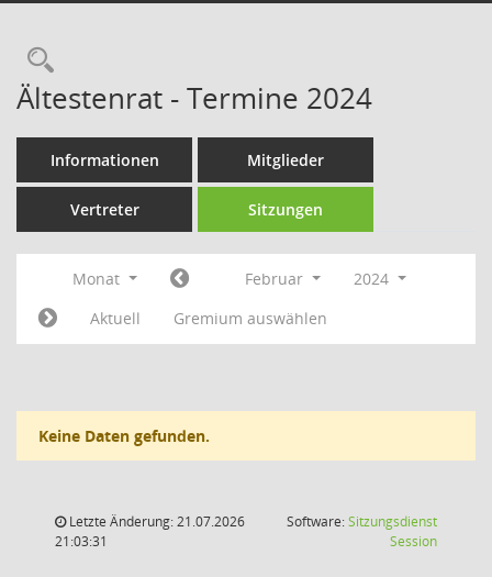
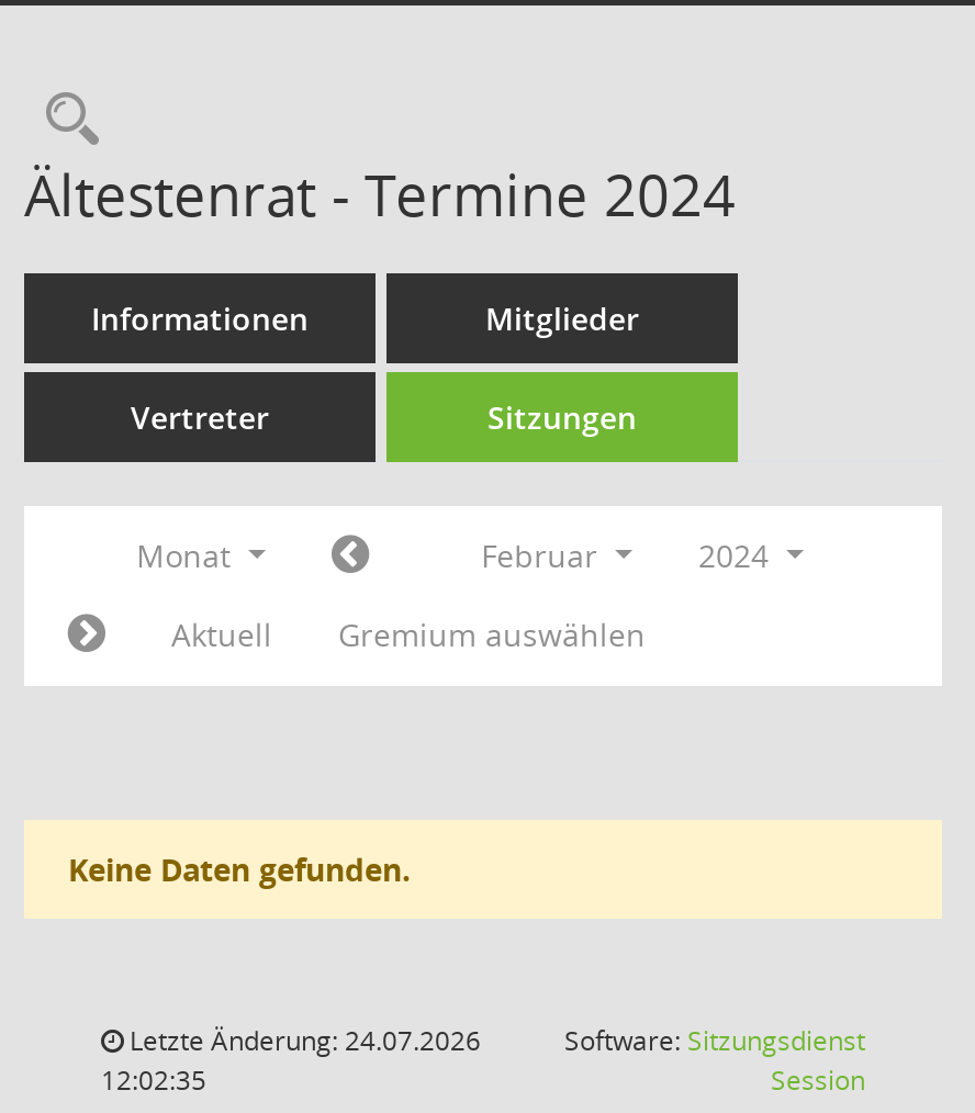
- Letzte Änderung: 21.07.2026
+ Letzte Änderung: 24.07.2026

- 21:03:31
+ 12:02:35
